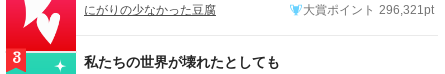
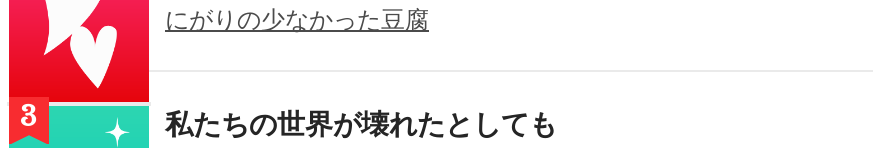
- 大賞ポイント 296,321pt
